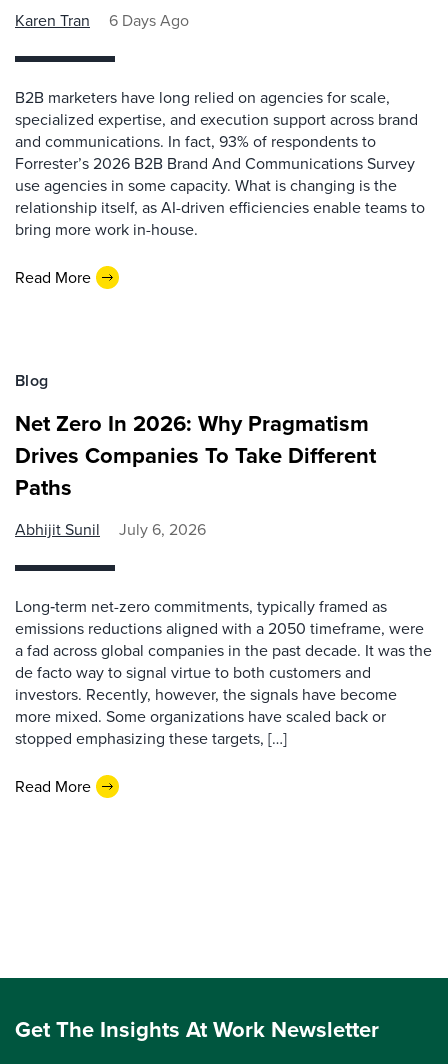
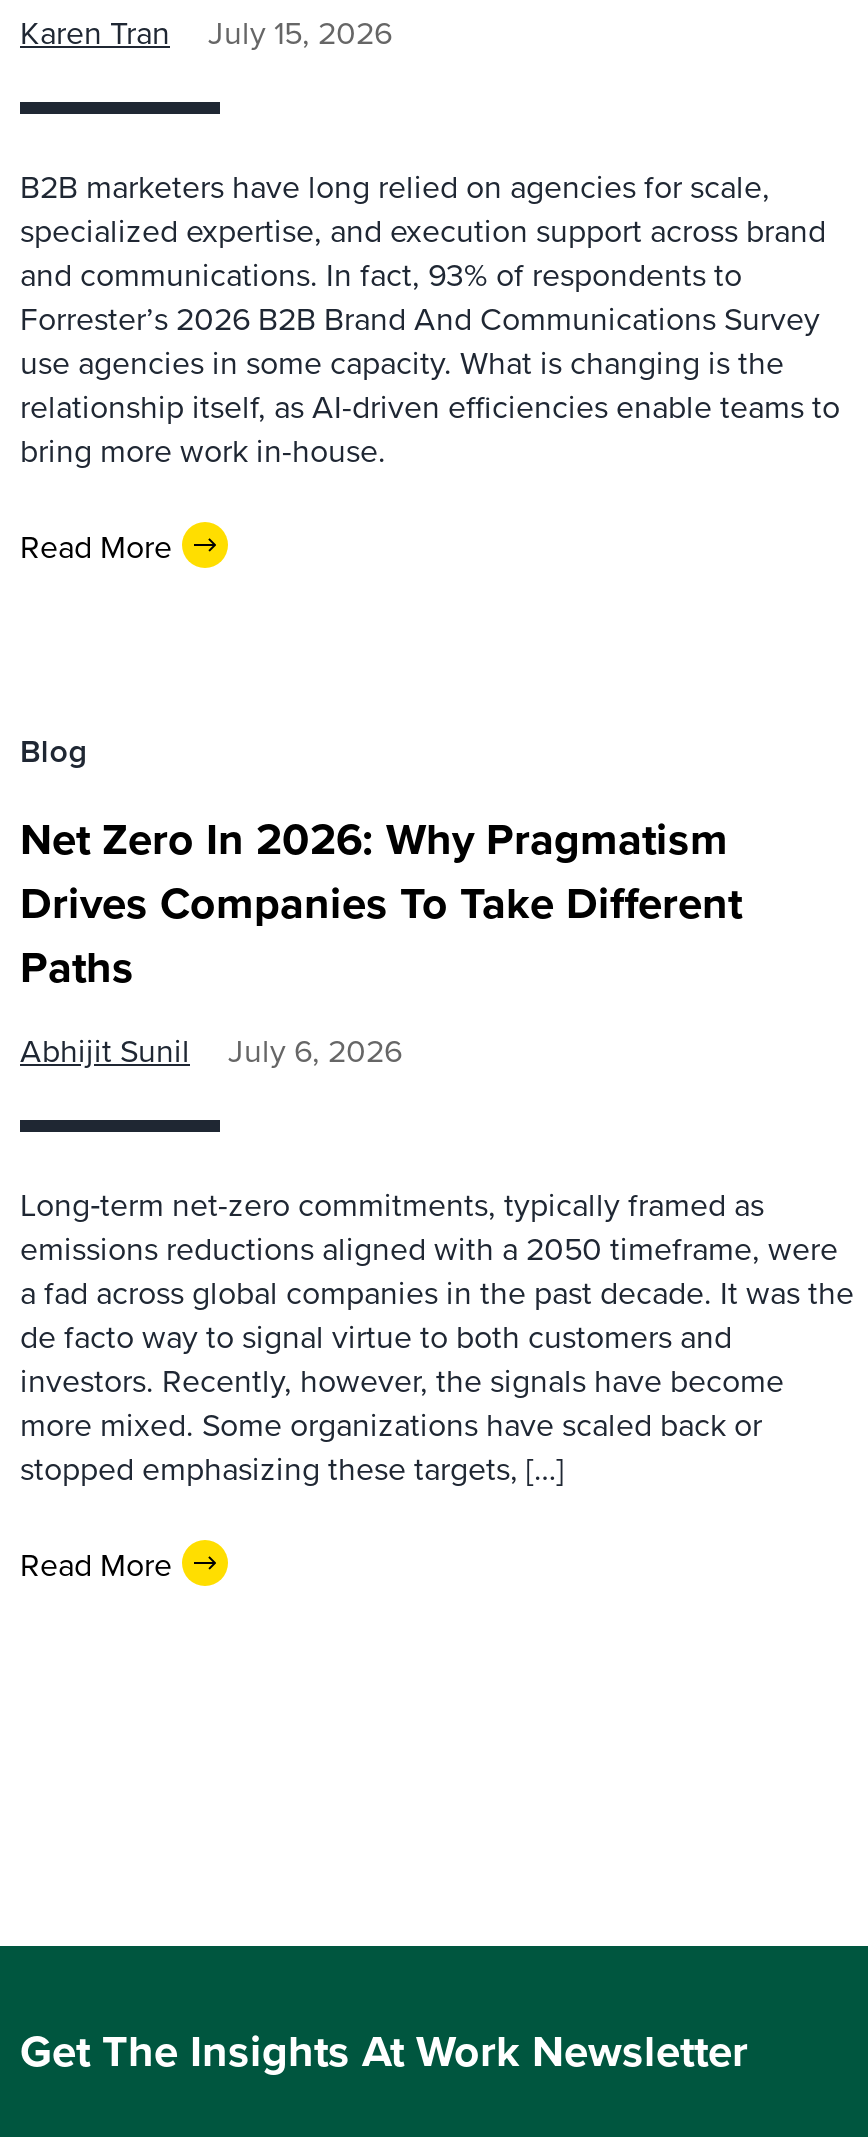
- Karen Tran 6 Days Ago
+ Karen Tran July 15, 2026
